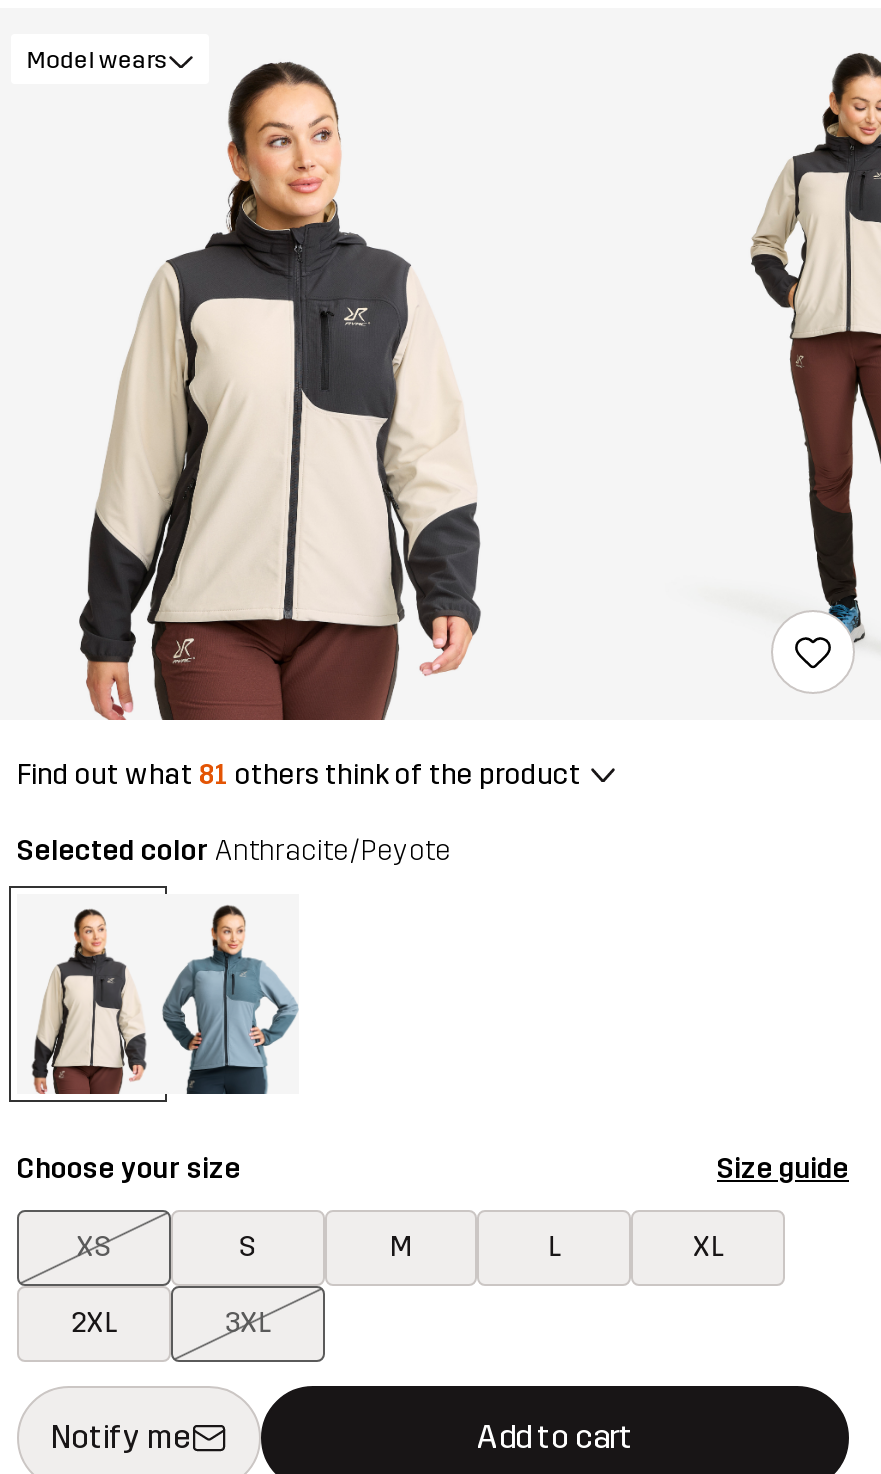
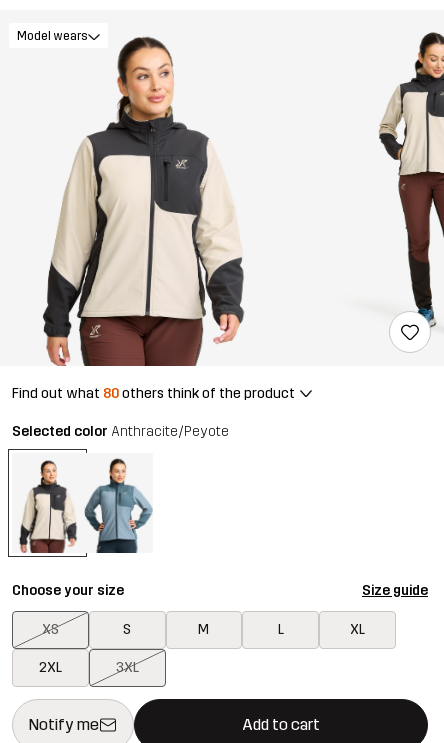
- Find out what 81 others think of the product
+ Find out what 80 others think of the product
